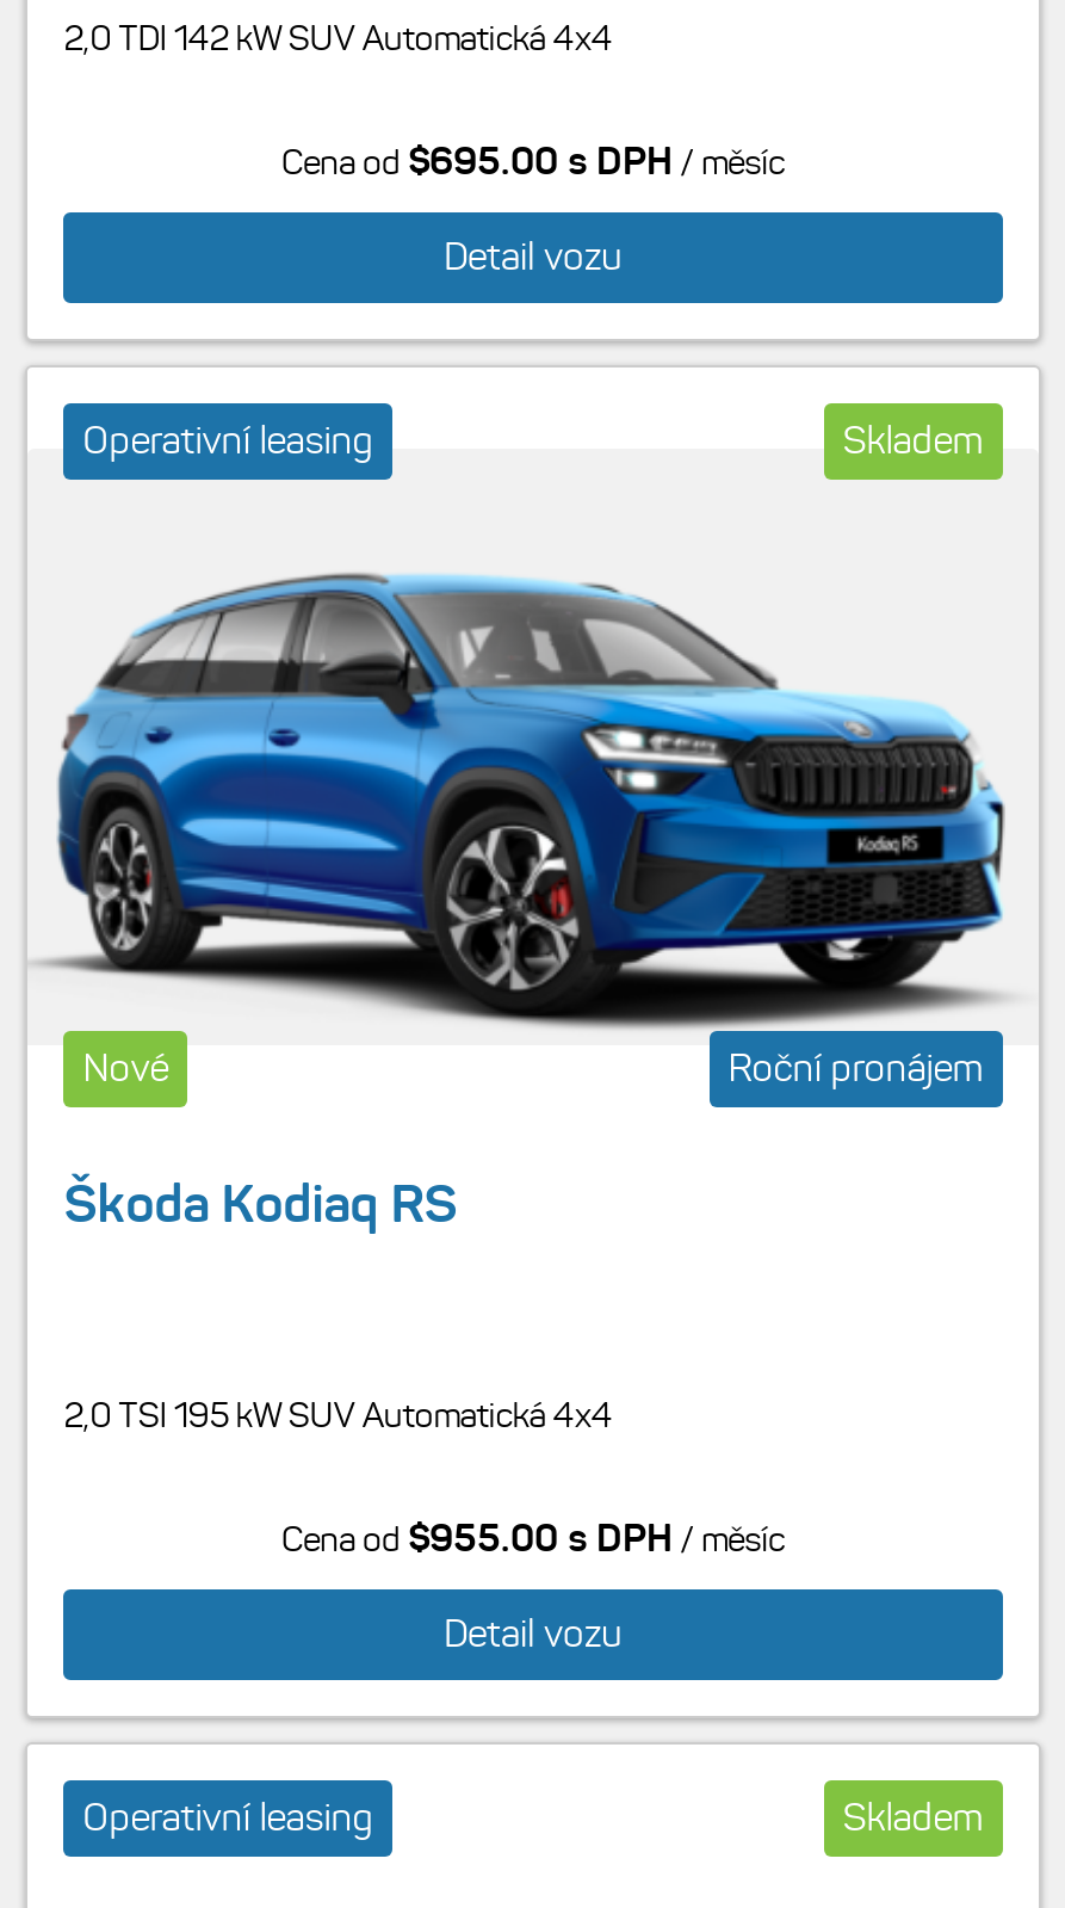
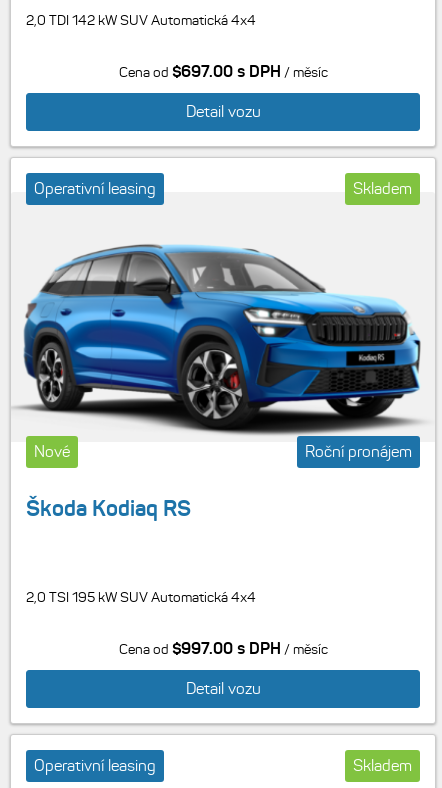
- Cena od $695.00 s DPH / měsíc
+ Cena od $697.00 s DPH / měsíc

- Cena od $955.00 s DPH / měsíc
+ Cena od $997.00 s DPH / měsíc
